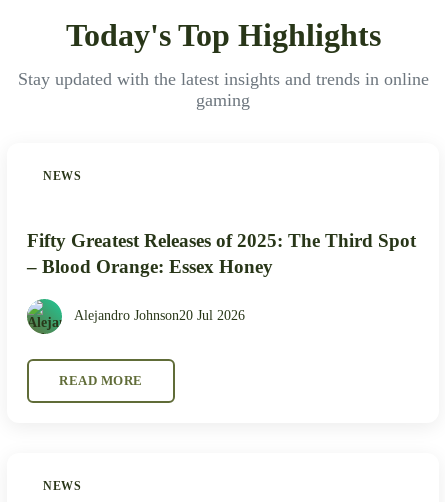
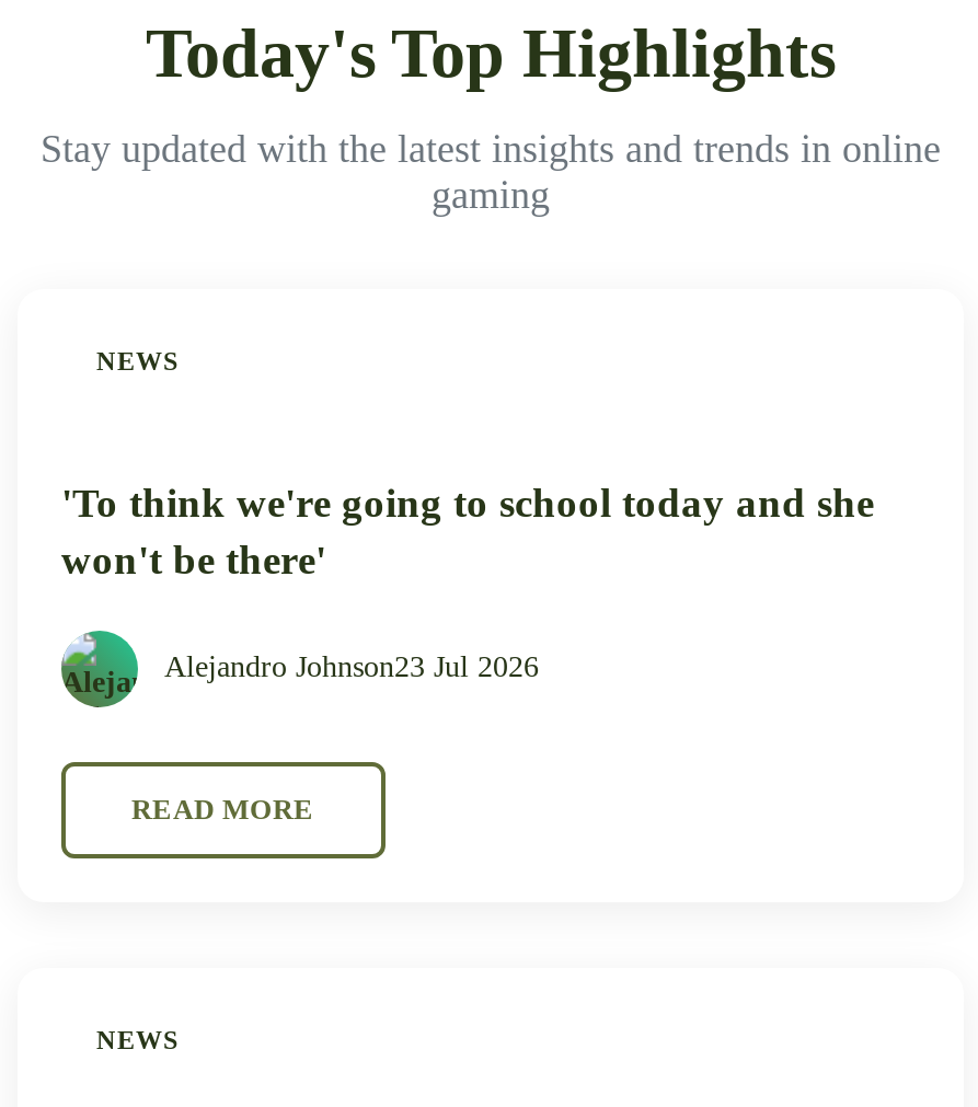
- Fifty Greatest Releases of 2025: The Third Spot
- – Blood Orange: Essex Honey
+ 'To think we're going to school today and she
+ won't be there'

- Alejandro Johnson20 Jul 2026
+ Alejandro Johnson23 Jul 2026
